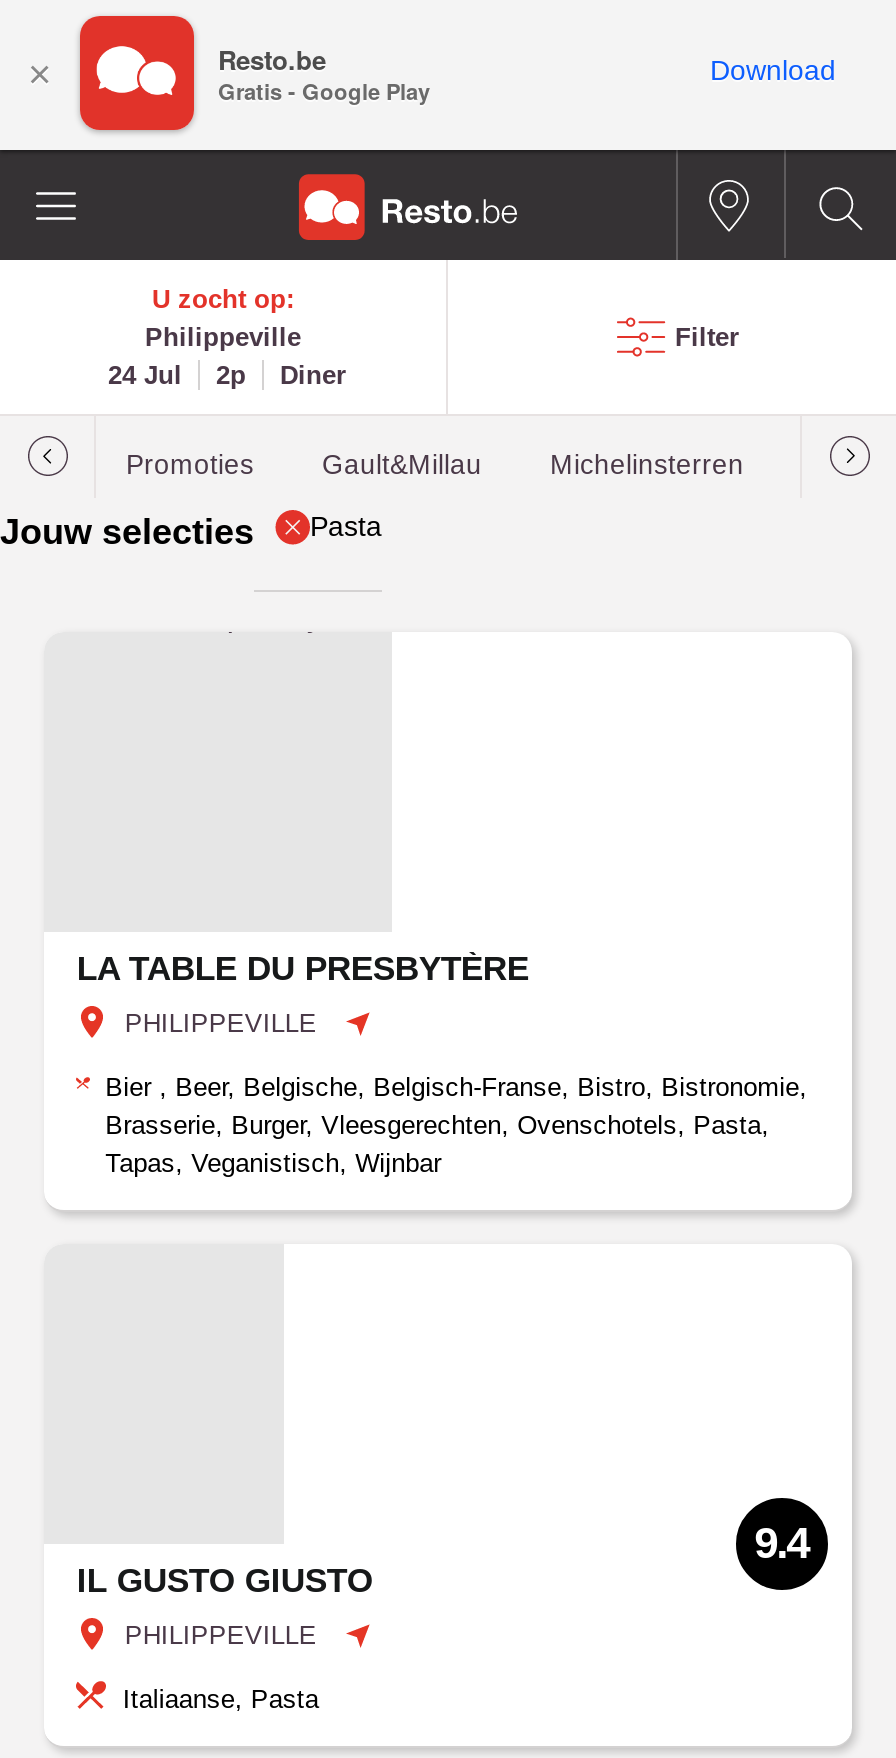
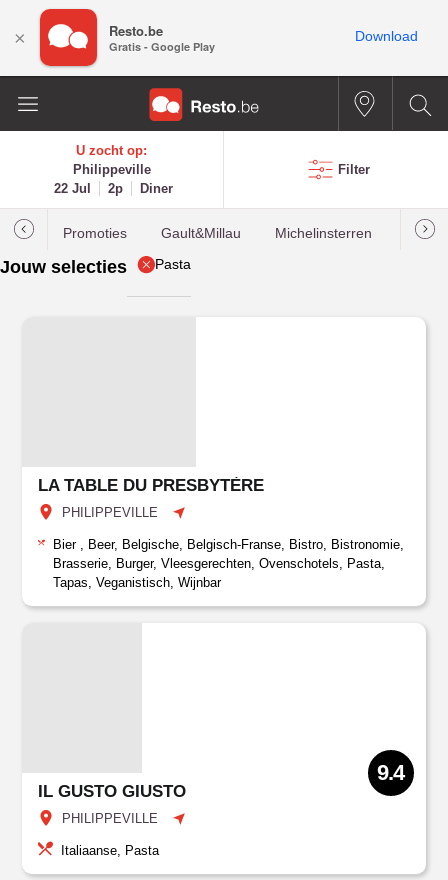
- 24 Jul 2p Diner
+ 22 Jul 2p Diner
